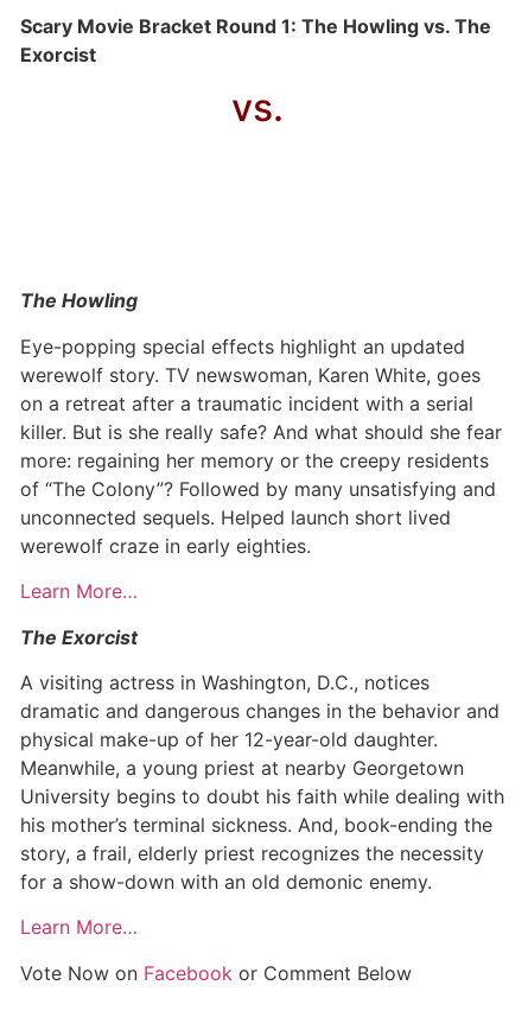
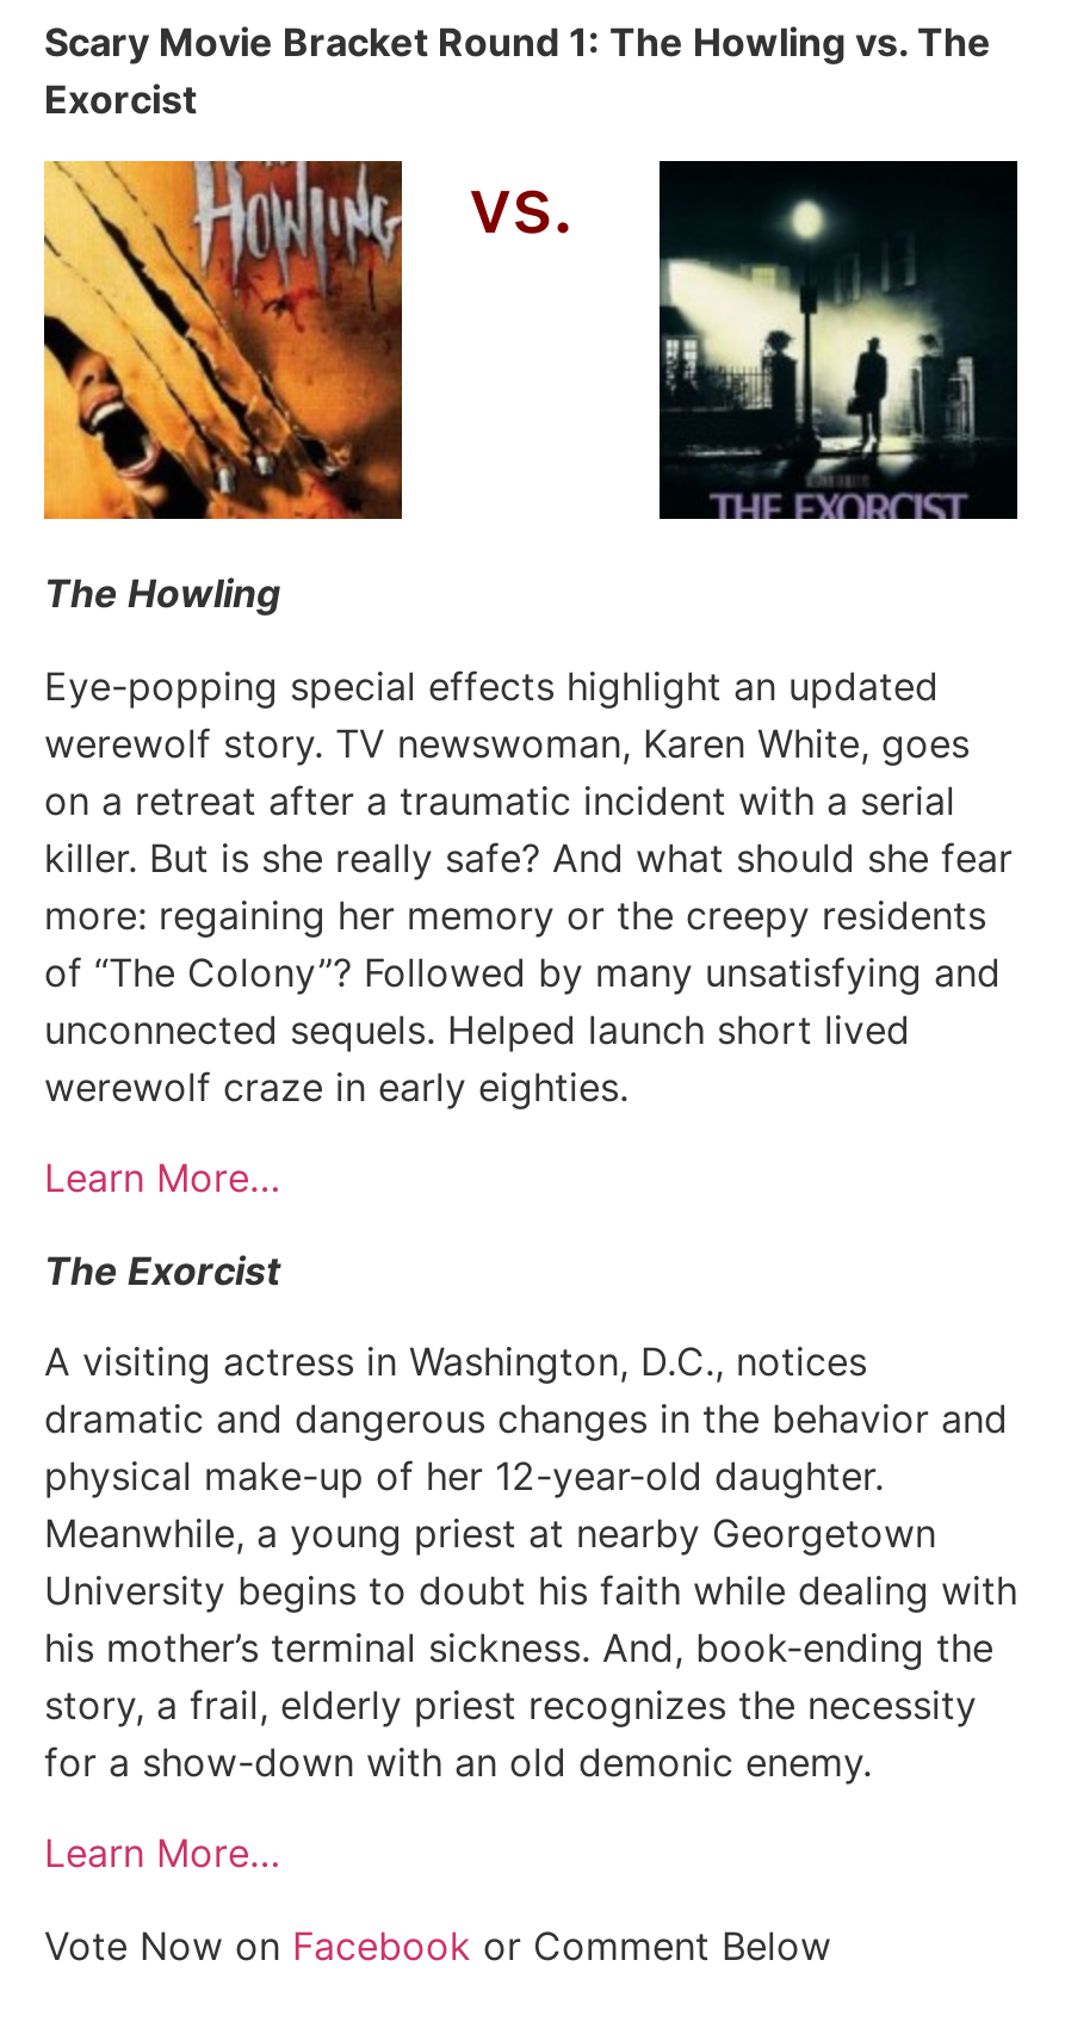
+ [image]

+ [image]
